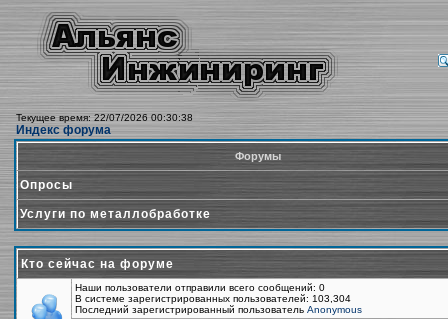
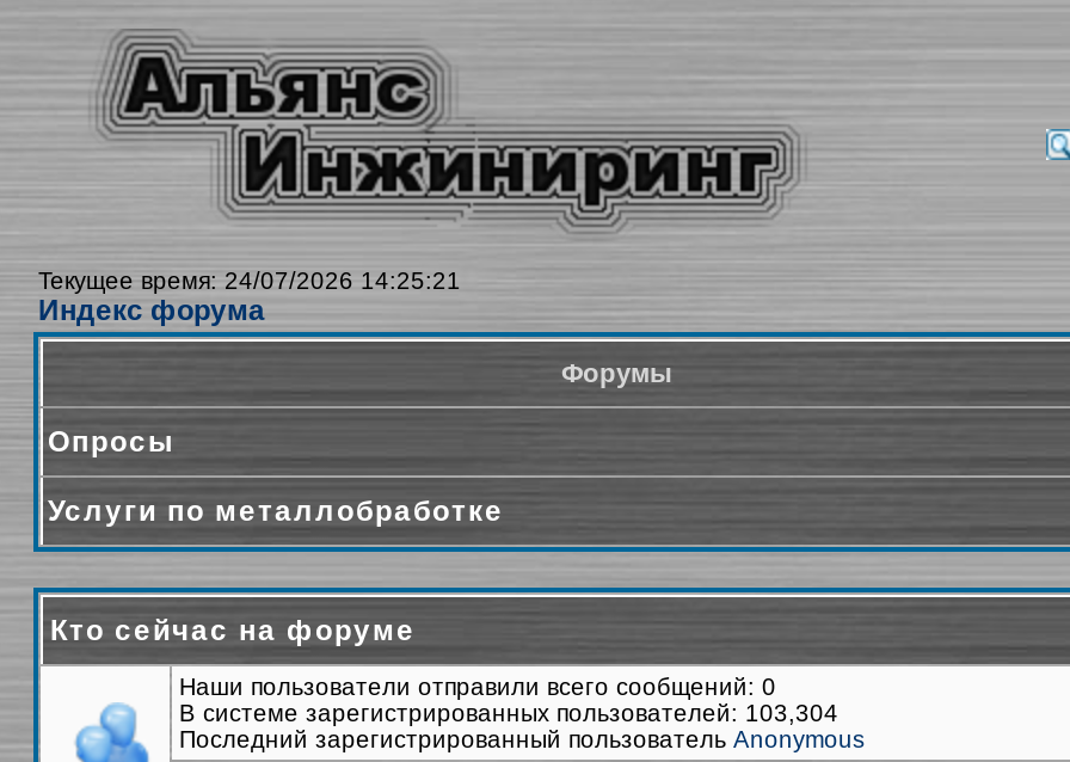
- Текущее время: 22/07/2026 00:30:38
+ Текущее время: 24/07/2026 14:25:21
